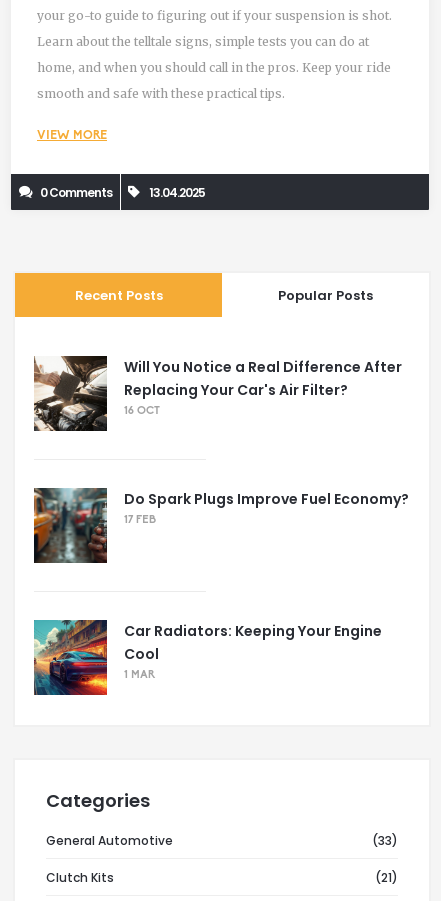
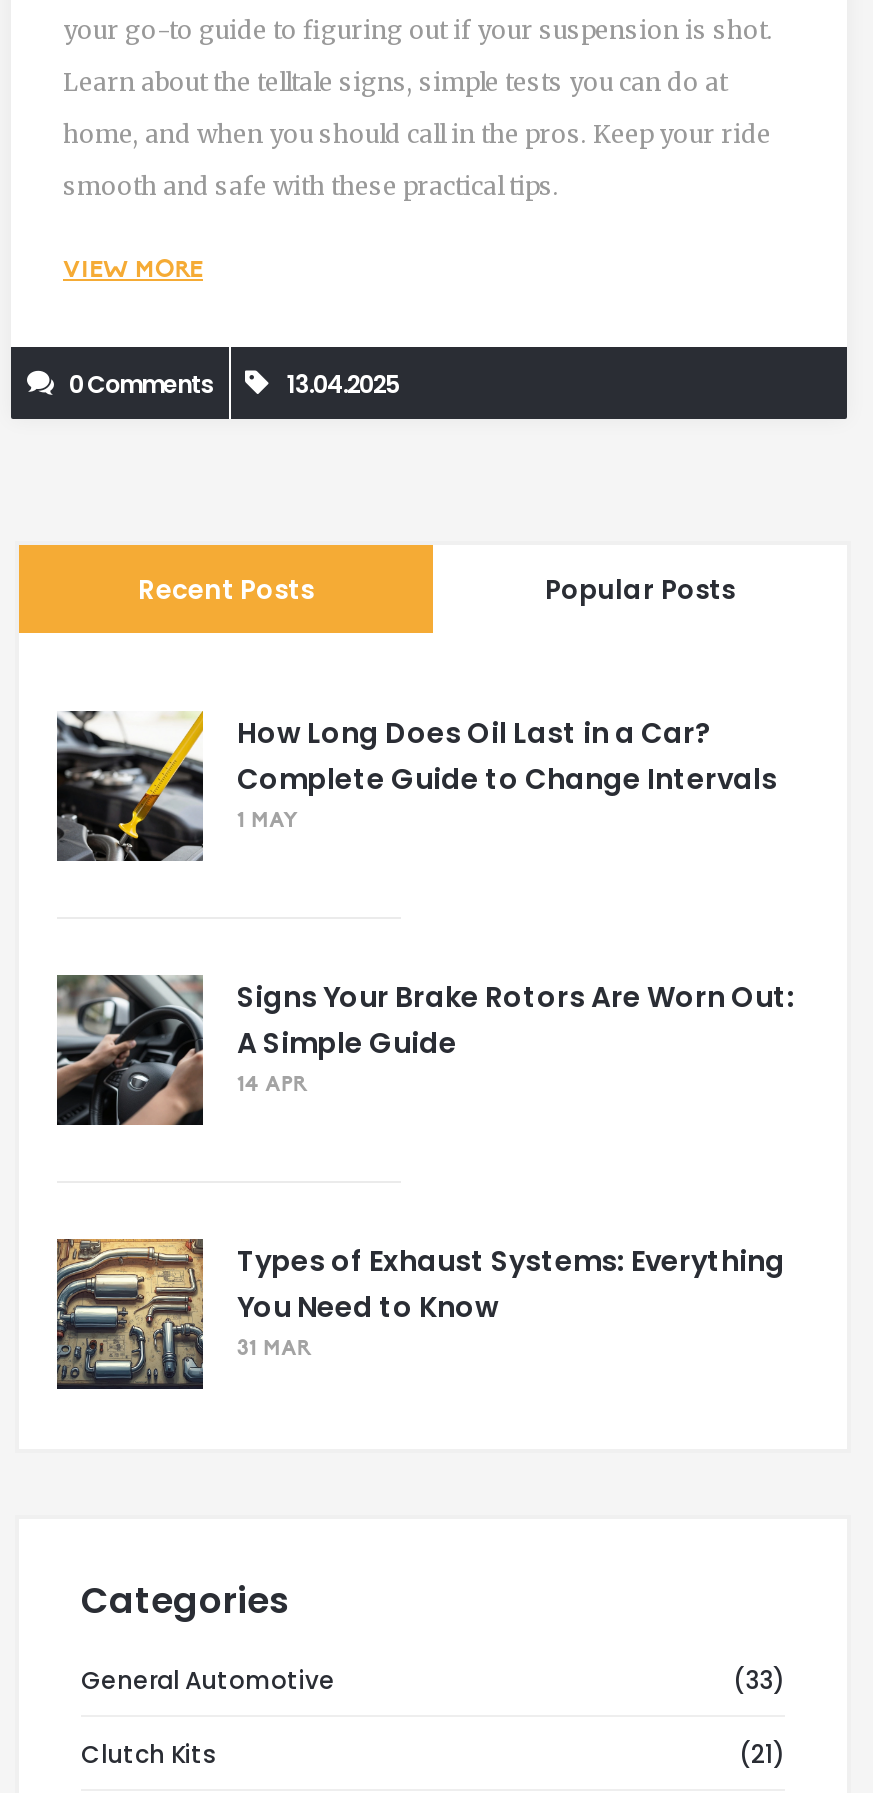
- [image]
- Will You Notice a Real Difference After
- Replacing Your Car's Air Filter?
- 16 OCT
+ [image]
+ How Long Does Oil Last in a Car?
+ Complete Guide to Change Intervals
+ 1 MAY

- [image]
- Do Spark Plugs Improve Fuel Economy?
- 17 FEB
+ [image]
+ Signs Your Brake Rotors Are Worn Out:
+ A Simple Guide
+ 14 APR

- [image]
- Car Radiators: Keeping Your Engine
- Cool
- 1 MAR
+ [image]
+ Types of Exhaust Systems: Everything
+ You Need to Know
+ 31 MAR
